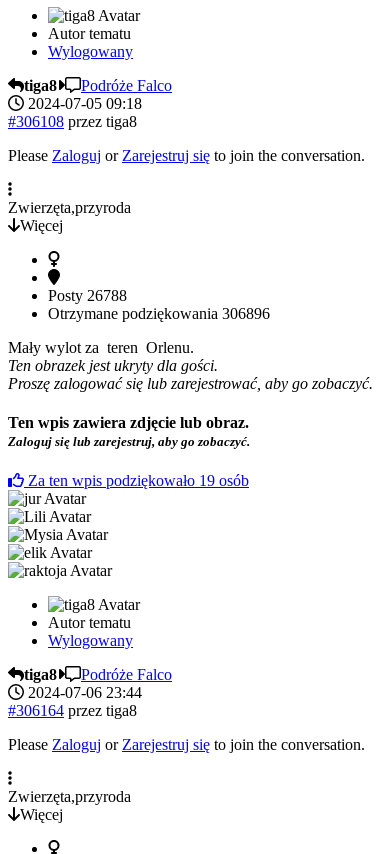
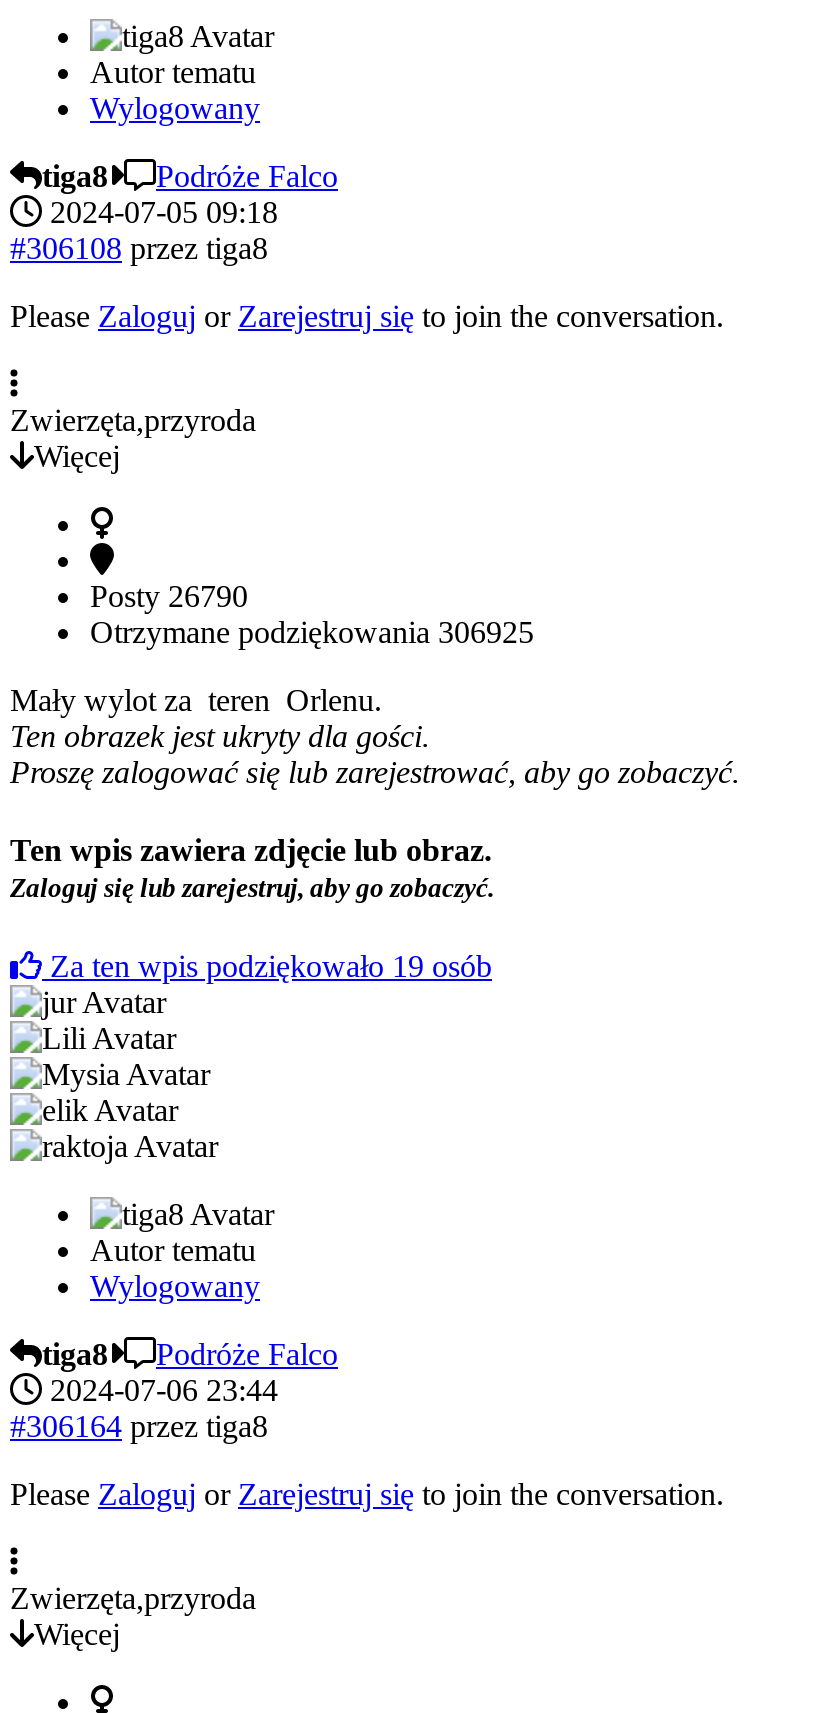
- Posty 26788
+ Posty 26790

- Otrzymane podziękowania 306896
+ Otrzymane podziękowania 306925
